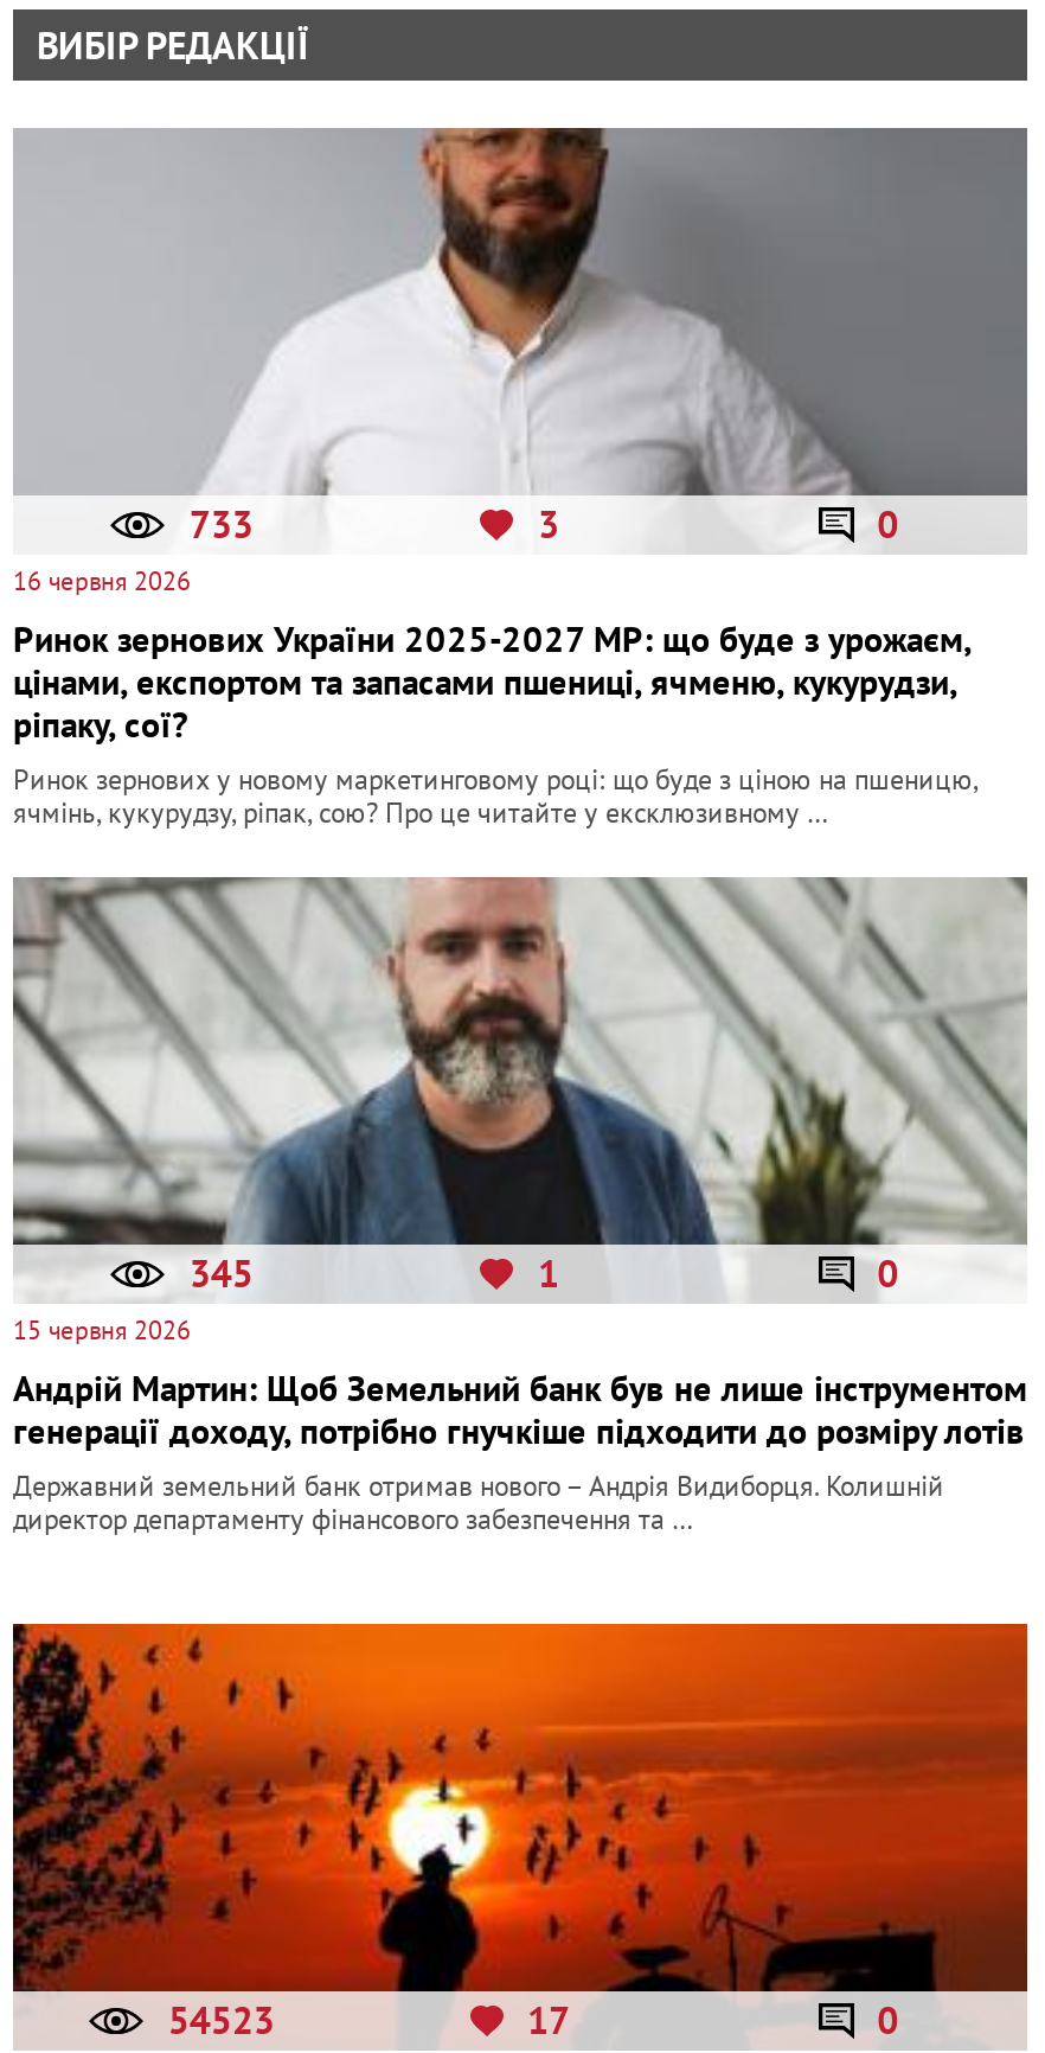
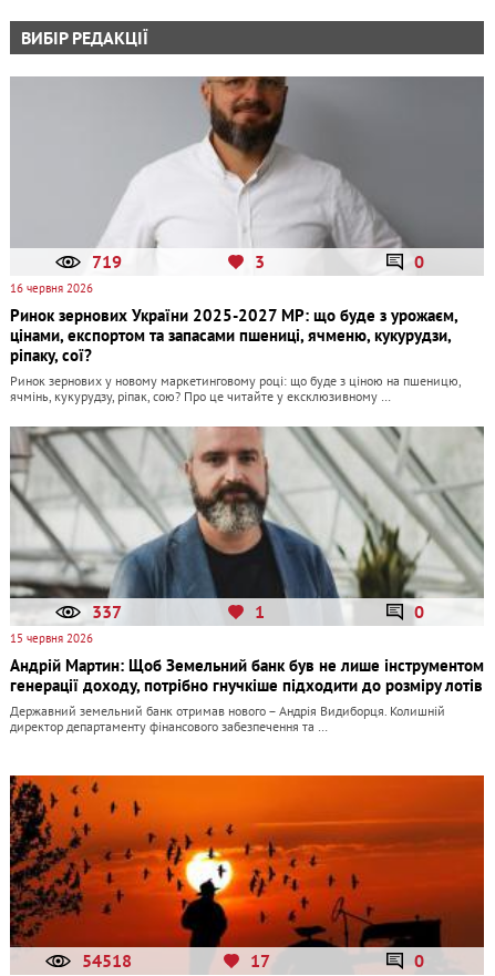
- 733
+ 719

- 345
+ 337

- 54523
+ 54518
